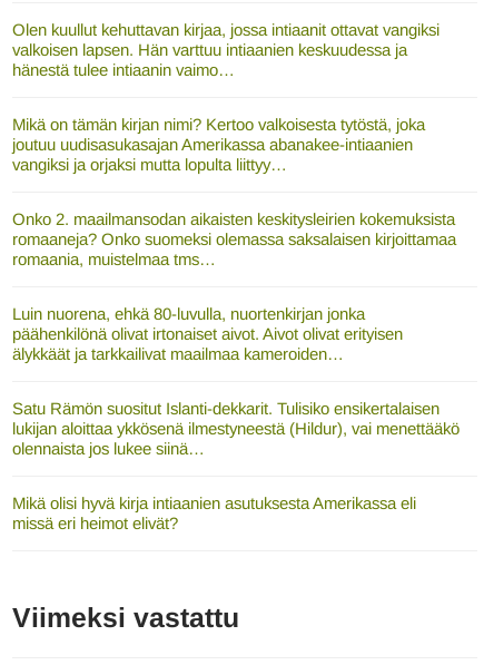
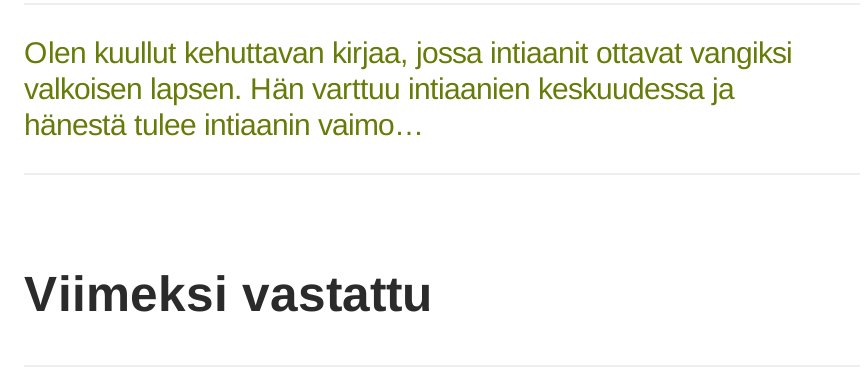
- Mikä on tämän kirjan nimi? Kertoo valkoisesta tytöstä, joka
- joutuu uudisasukasajan Amerikassa abanakee-intiaanien
- vangiksi ja orjaksi mutta lopulta liittyy…
- Onko 2. maailmansodan aikaisten keskitysleirien kokemuksista
- romaaneja? Onko suomeksi olemassa saksalaisen kirjoittamaa
- romaania, muistelmaa tms…
- Luin nuorena, ehkä 80-luvulla, nuortenkirjan jonka
- päähenkilönä olivat irtonaiset aivot. Aivot olivat erityisen
- älykkäät ja tarkkailivat maailmaa kameroiden…
- Satu Rämön suositut Islanti-dekkarit. Tulisiko ensikertalaisen
- lukijan aloittaa ykkösenä ilmestyneestä (Hildur), vai menettääkö
- olennaista jos lukee siinä…
- Mikä olisi hyvä kirja intiaanien asutuksesta Amerikassa eli
- missä eri heimot elivät?
